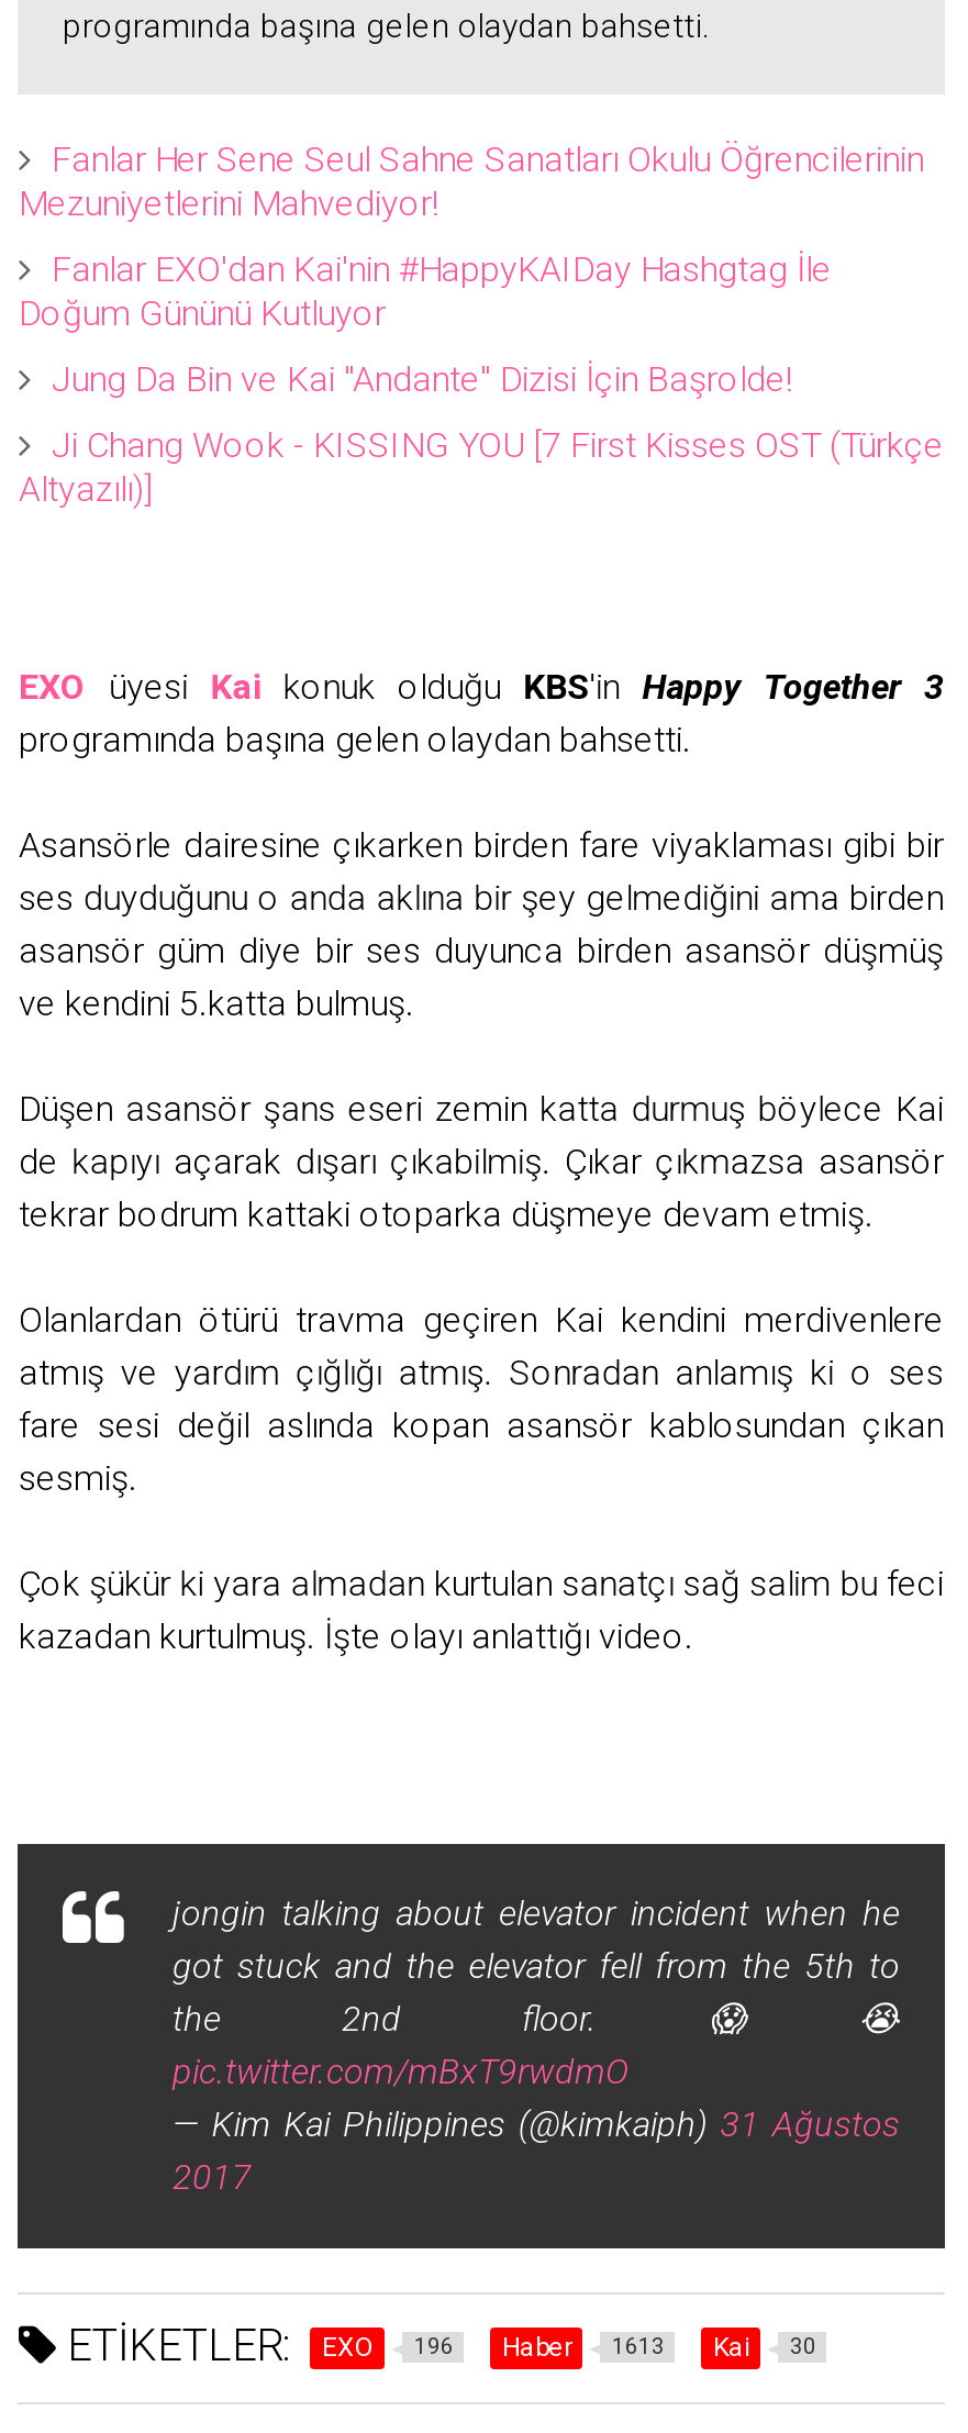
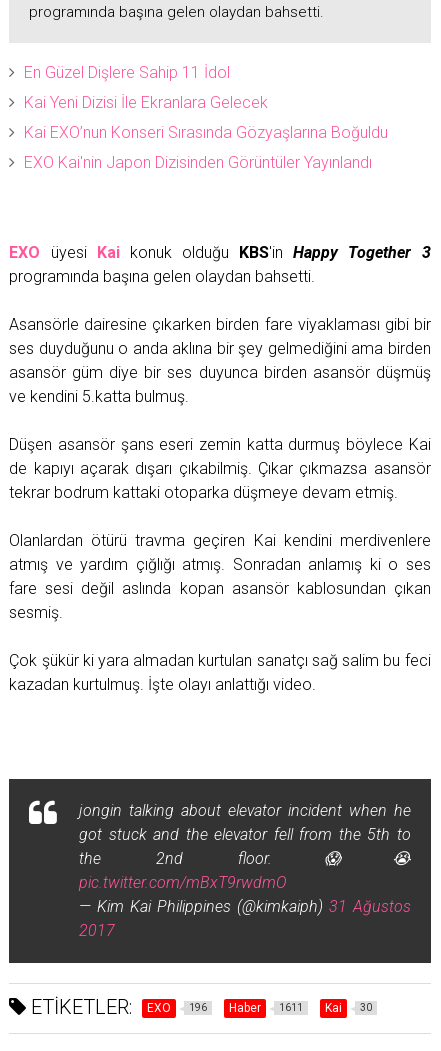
- Fanlar Her Sene Seul Sahne Sanatları Okulu Öğrencilerinin
- Mezuniyetlerini Mahvediyor!
+ En Güzel Dişlere Sahip 11 İdol

- Fanlar EXO'dan Kai'nin #HappyKAIDay Hashgtag İle
- Doğum Gününü Kutluyor
+ Kai Yeni Dizisi İle Ekranlara Gelecek

- Jung Da Bin ve Kai ''Andante'' Dizisi İçin Başrolde!
+ Kai EXO’nun Konseri Sırasında Gözyaşlarına Boğuldu

- Ji Chang Wook - KISSING YOU [7 First Kisses OST (Türkçe
- Altyazılı)]
+ EXO Kai'nin Japon Dizisinden Görüntüler Yayınlandı

- ETİKETLER: EXO 196 Haber 1613 Kai 30
+ ETİKETLER: EXO 196 Haber 1611 Kai 30
